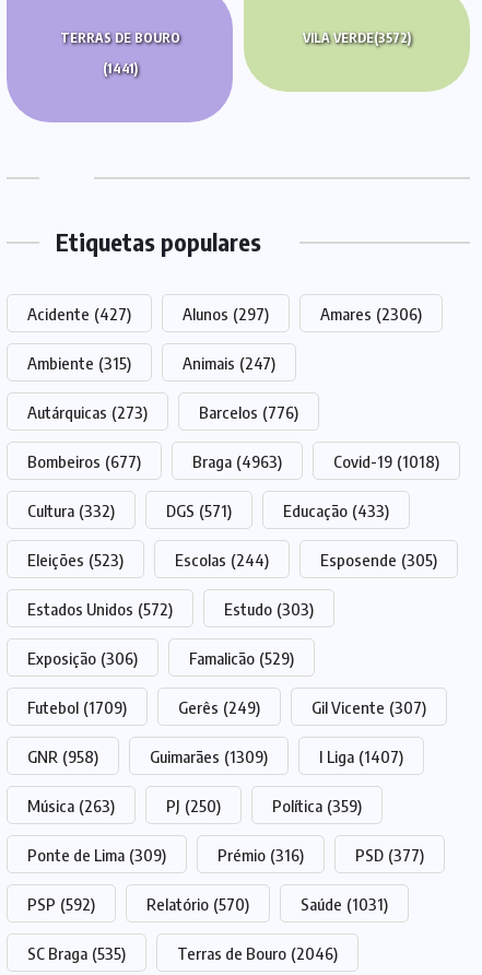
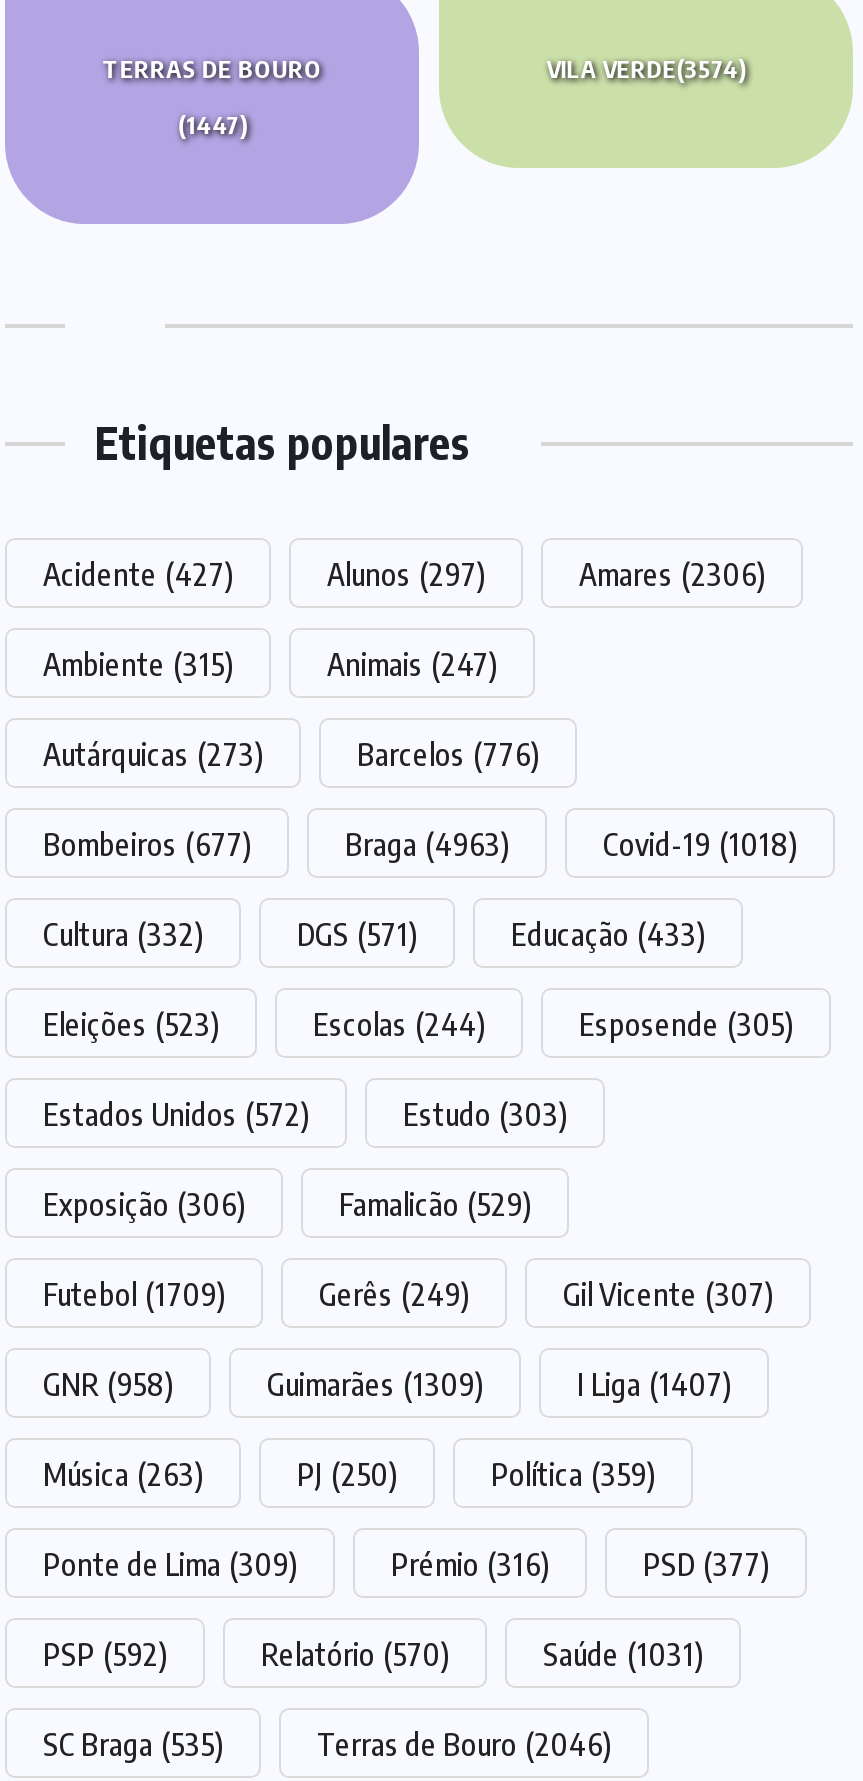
- VILA VERDE(3572)
+ VILA VERDE(3574)

- (1441)
+ (1447)
